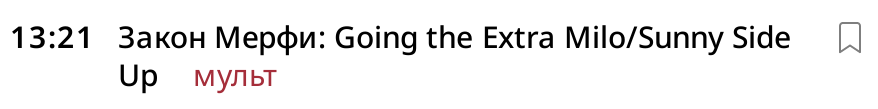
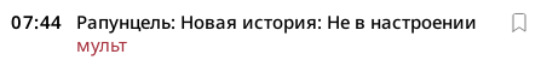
- 13:21 Закон Мерфи: Going the Extra Milo/Sunny Side
- Up
+ 07:44 Рапунцель: Новая история: Не в настроении
